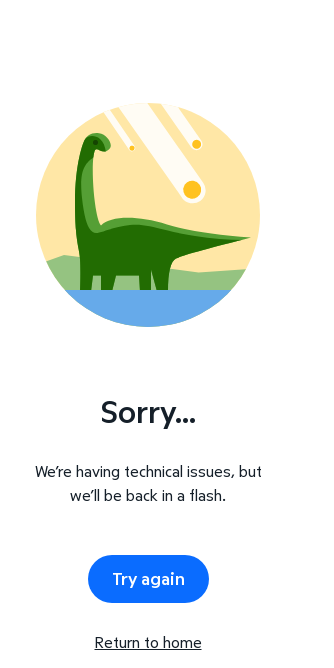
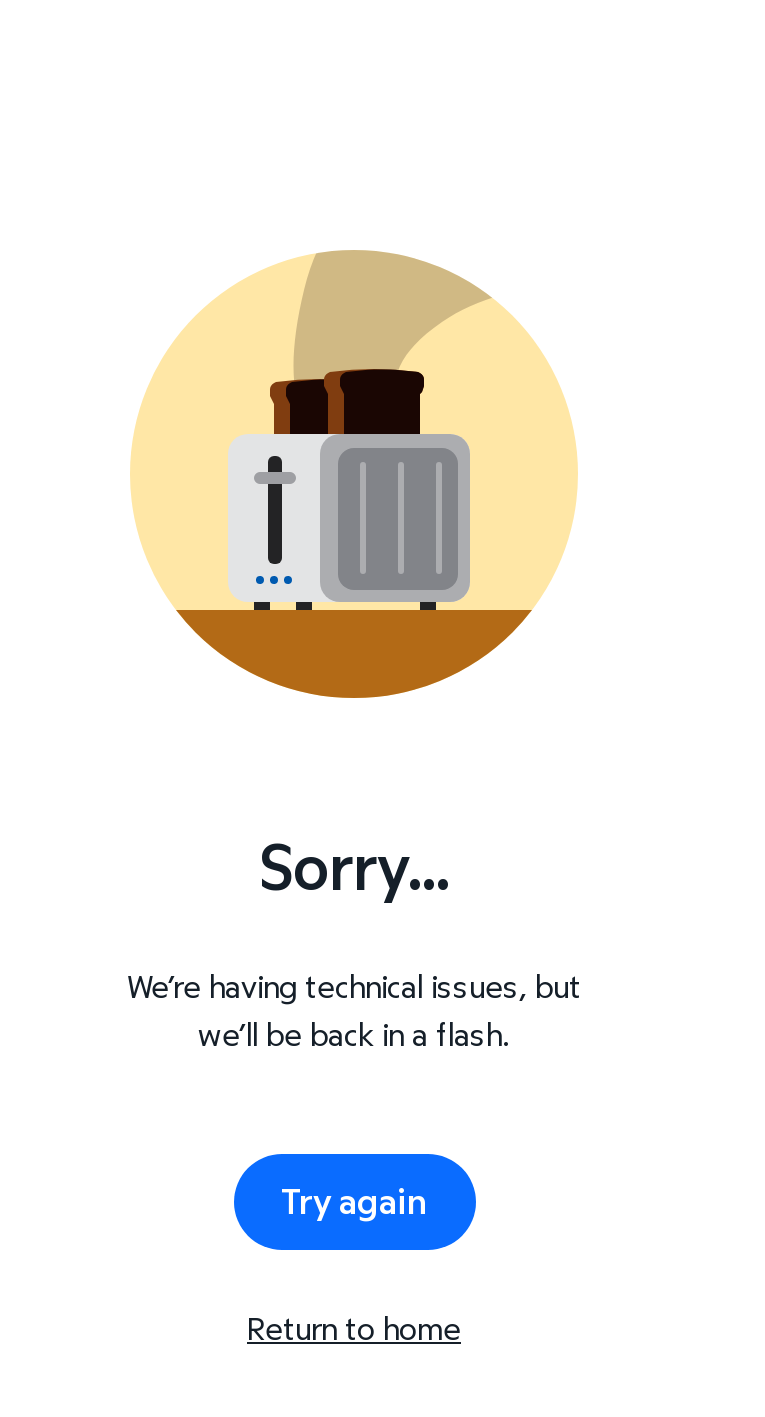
- [image]
+ [image]
